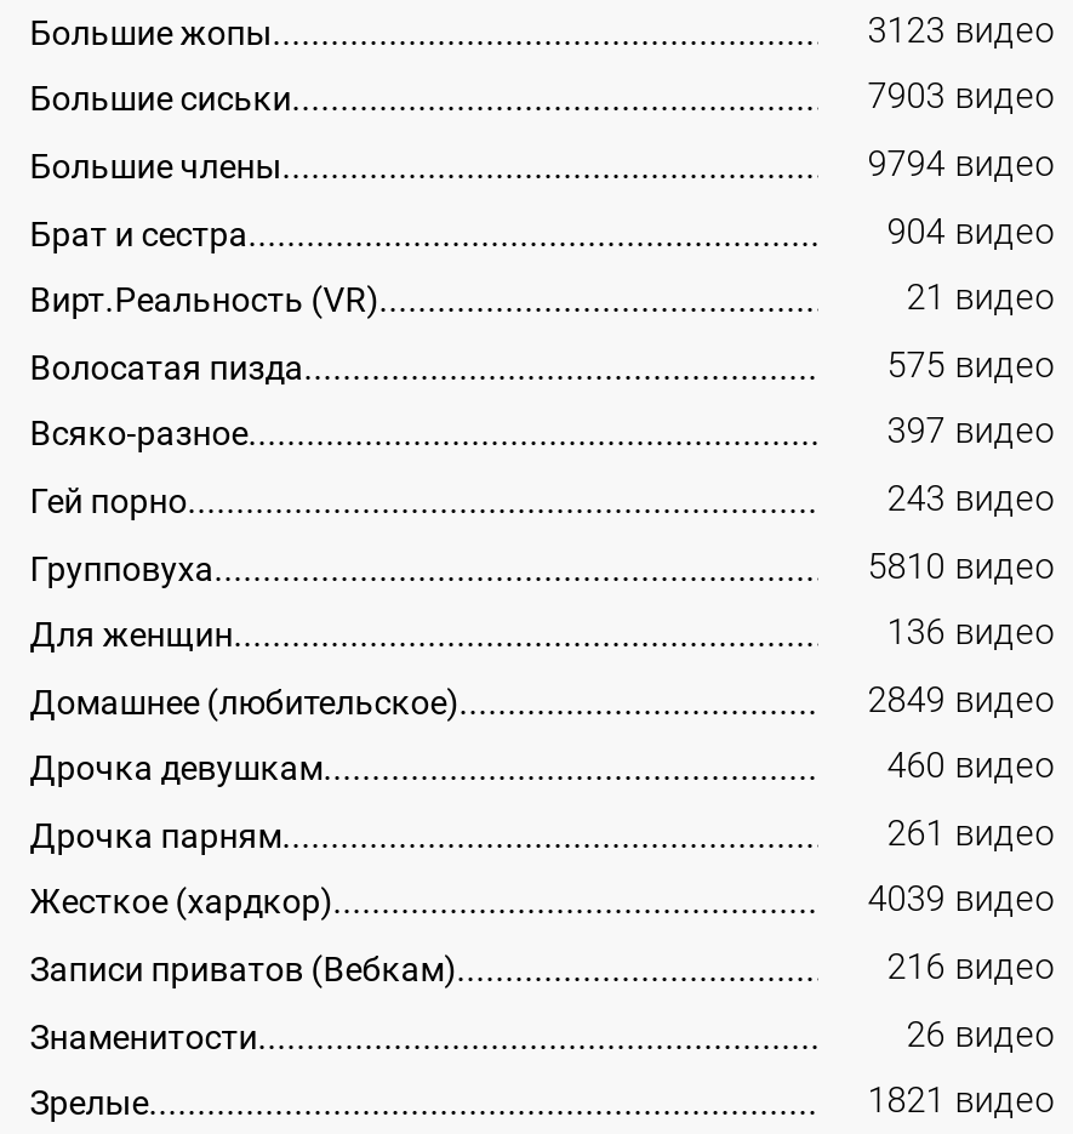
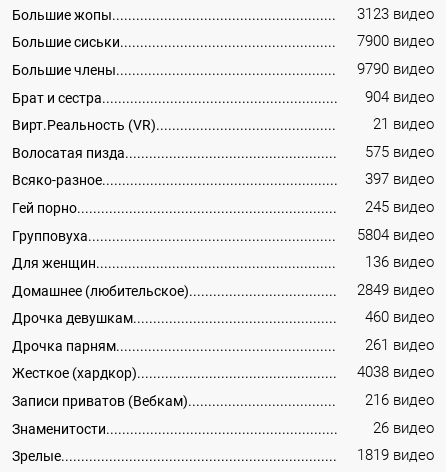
- 7903 видео
+ 7900 видео

- 9794 видео
+ 9790 видео

- 243 видео
+ 245 видео

- 5810 видео
+ 5804 видео

- 4039 видео
+ 4038 видео

- 1821 видео
+ 1819 видео
